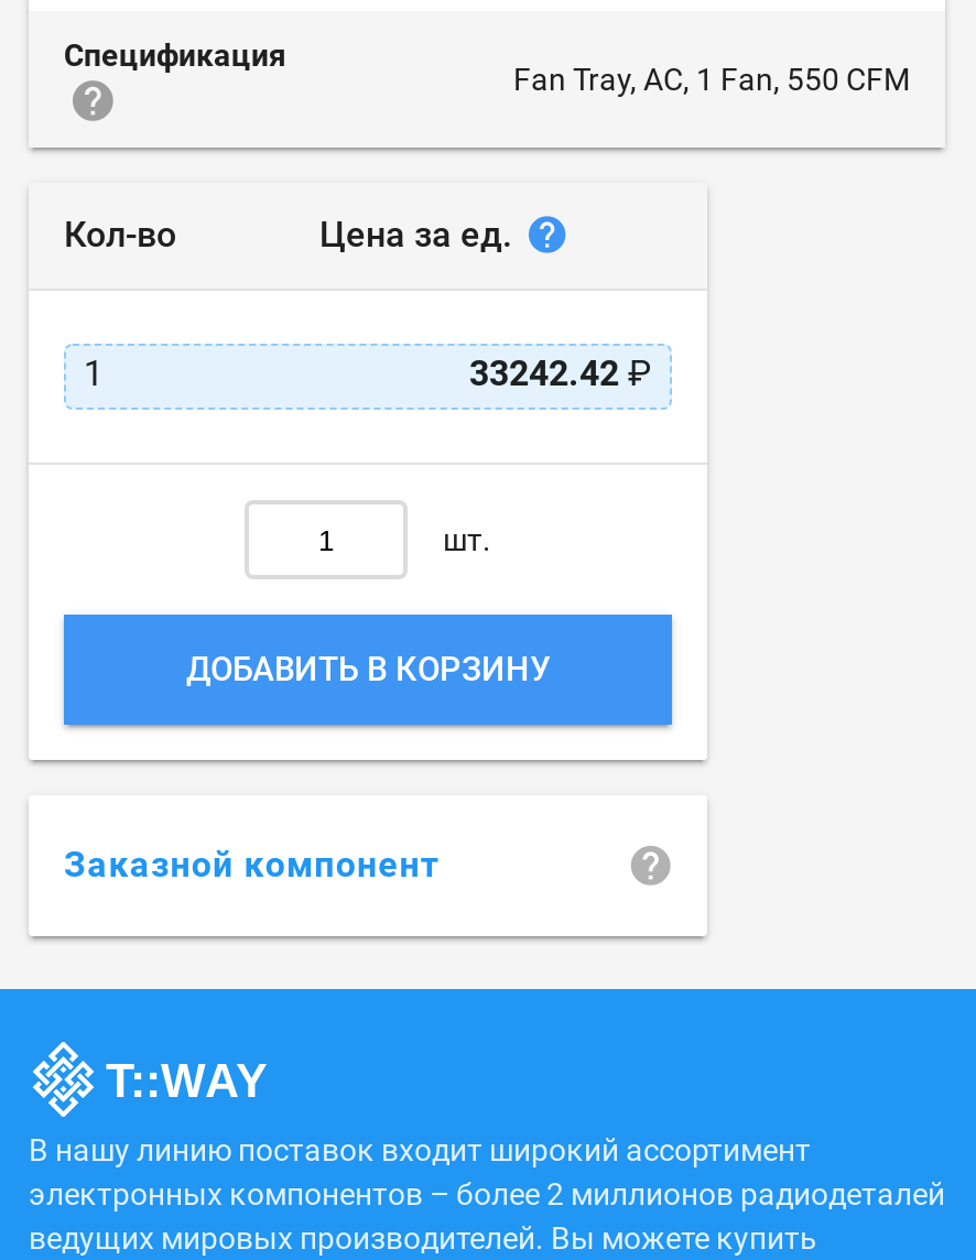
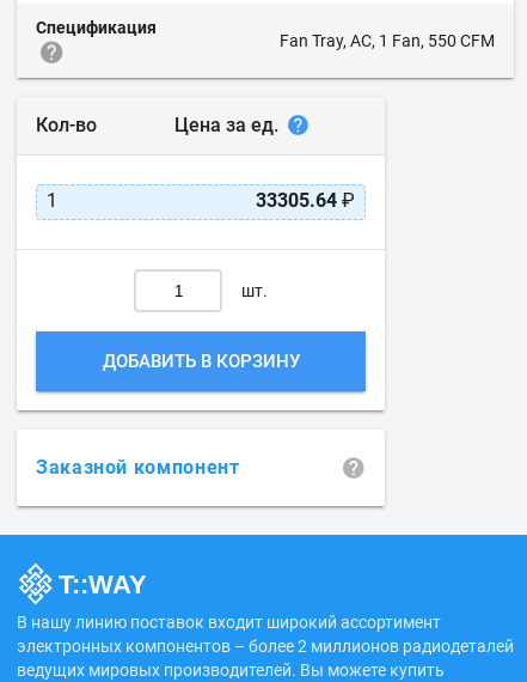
- 33242.42 ₽
+ 33305.64 ₽
